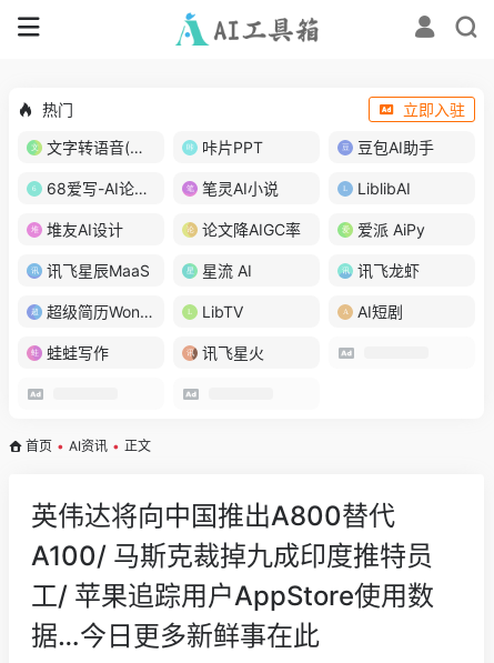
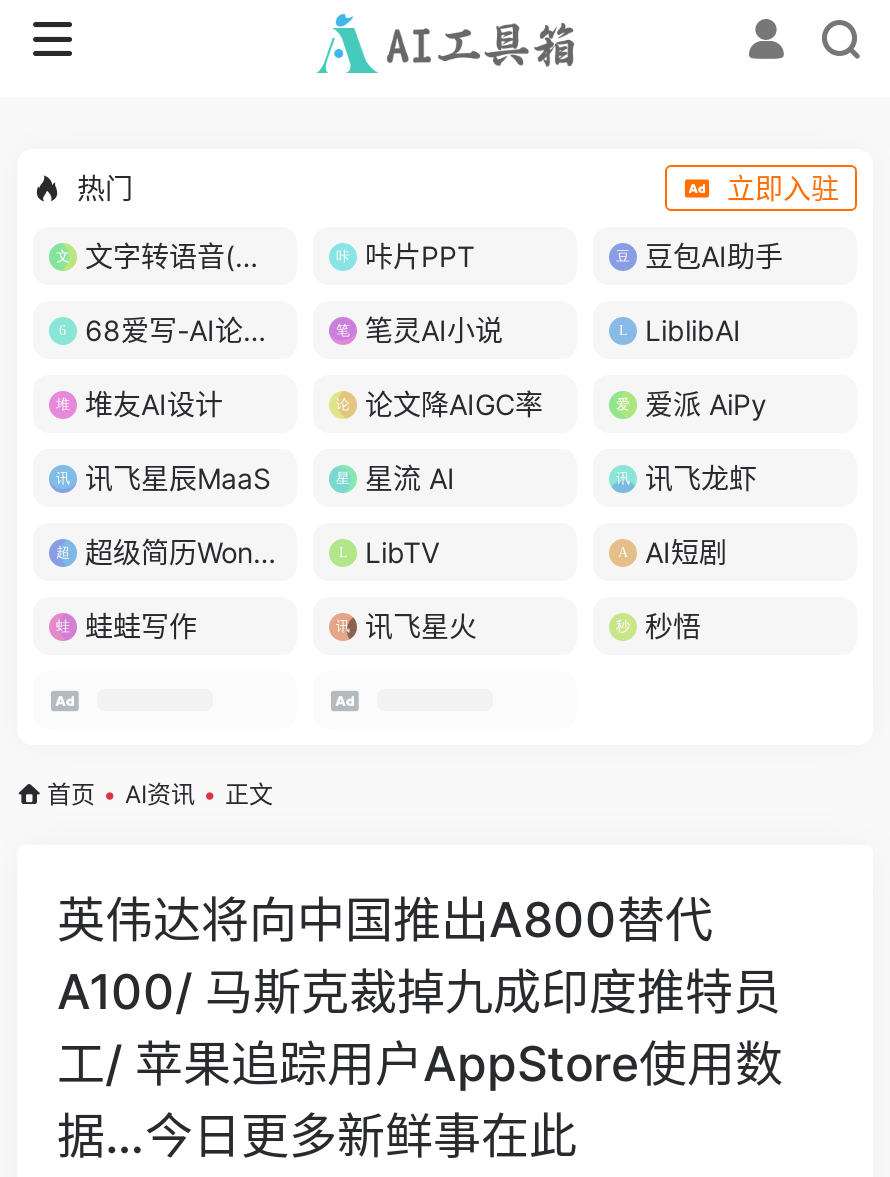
+ 秒悟
